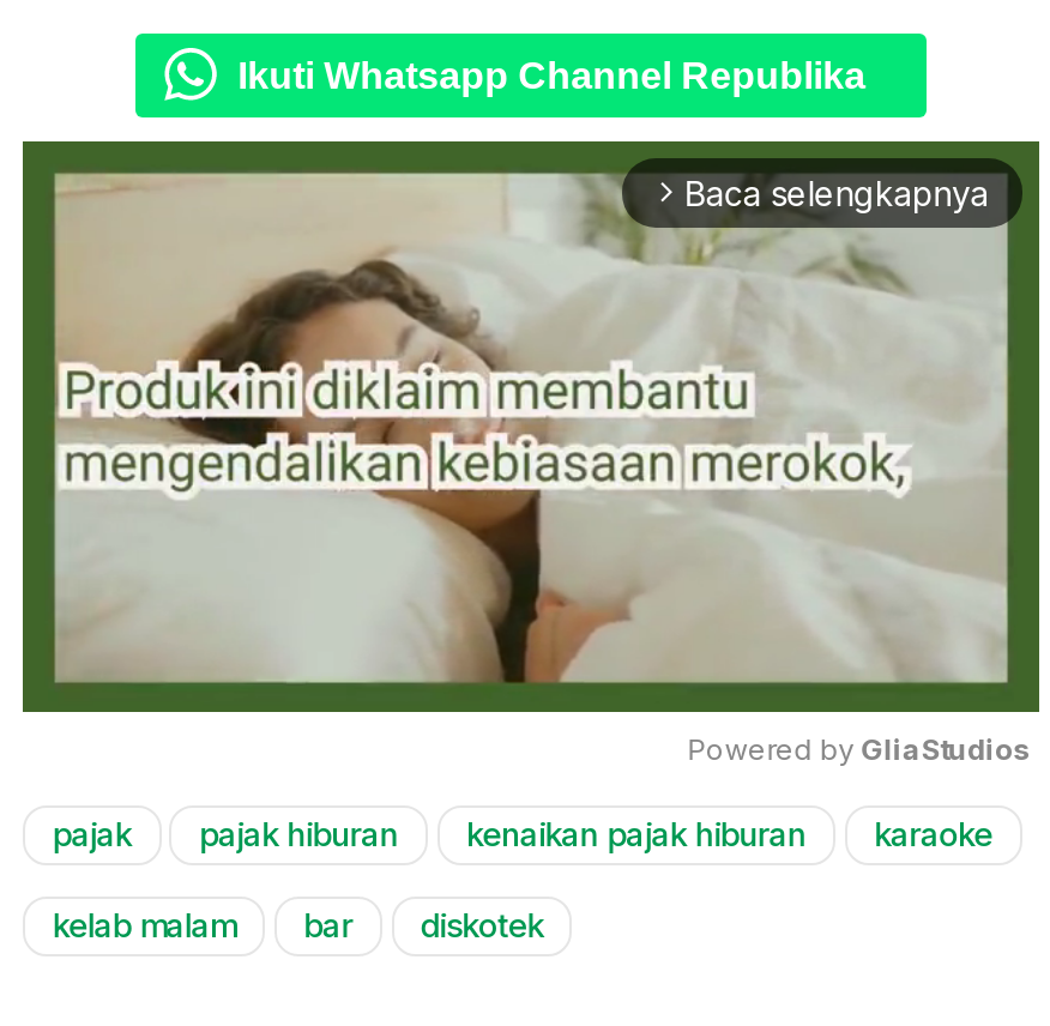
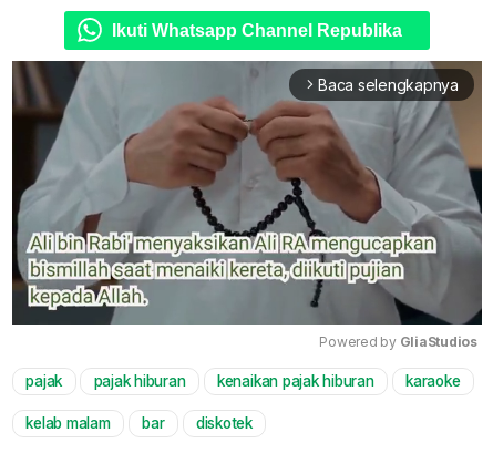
- [image]
+ [image]
